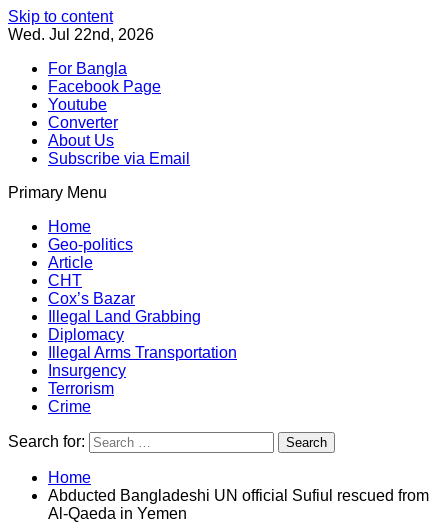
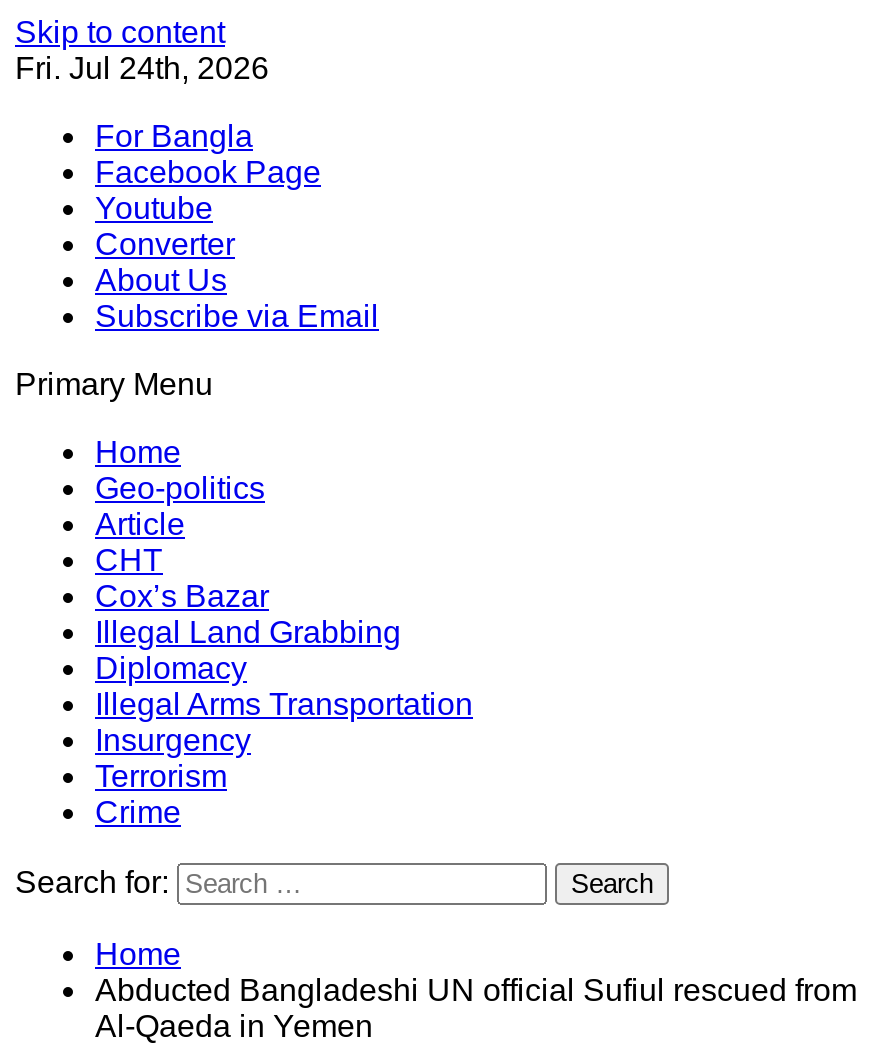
- Wed. Jul 22nd, 2026
+ Fri. Jul 24th, 2026
